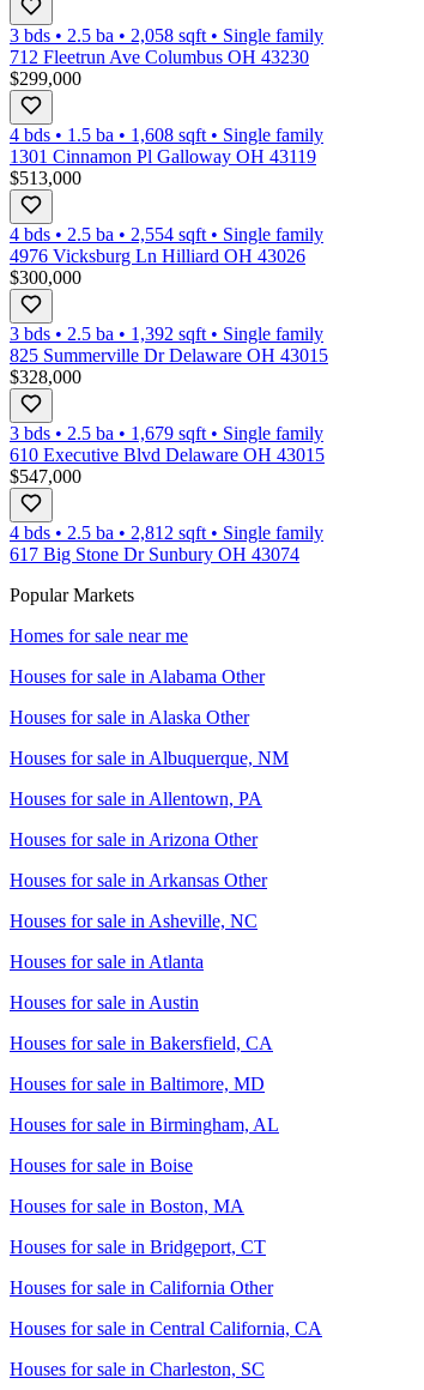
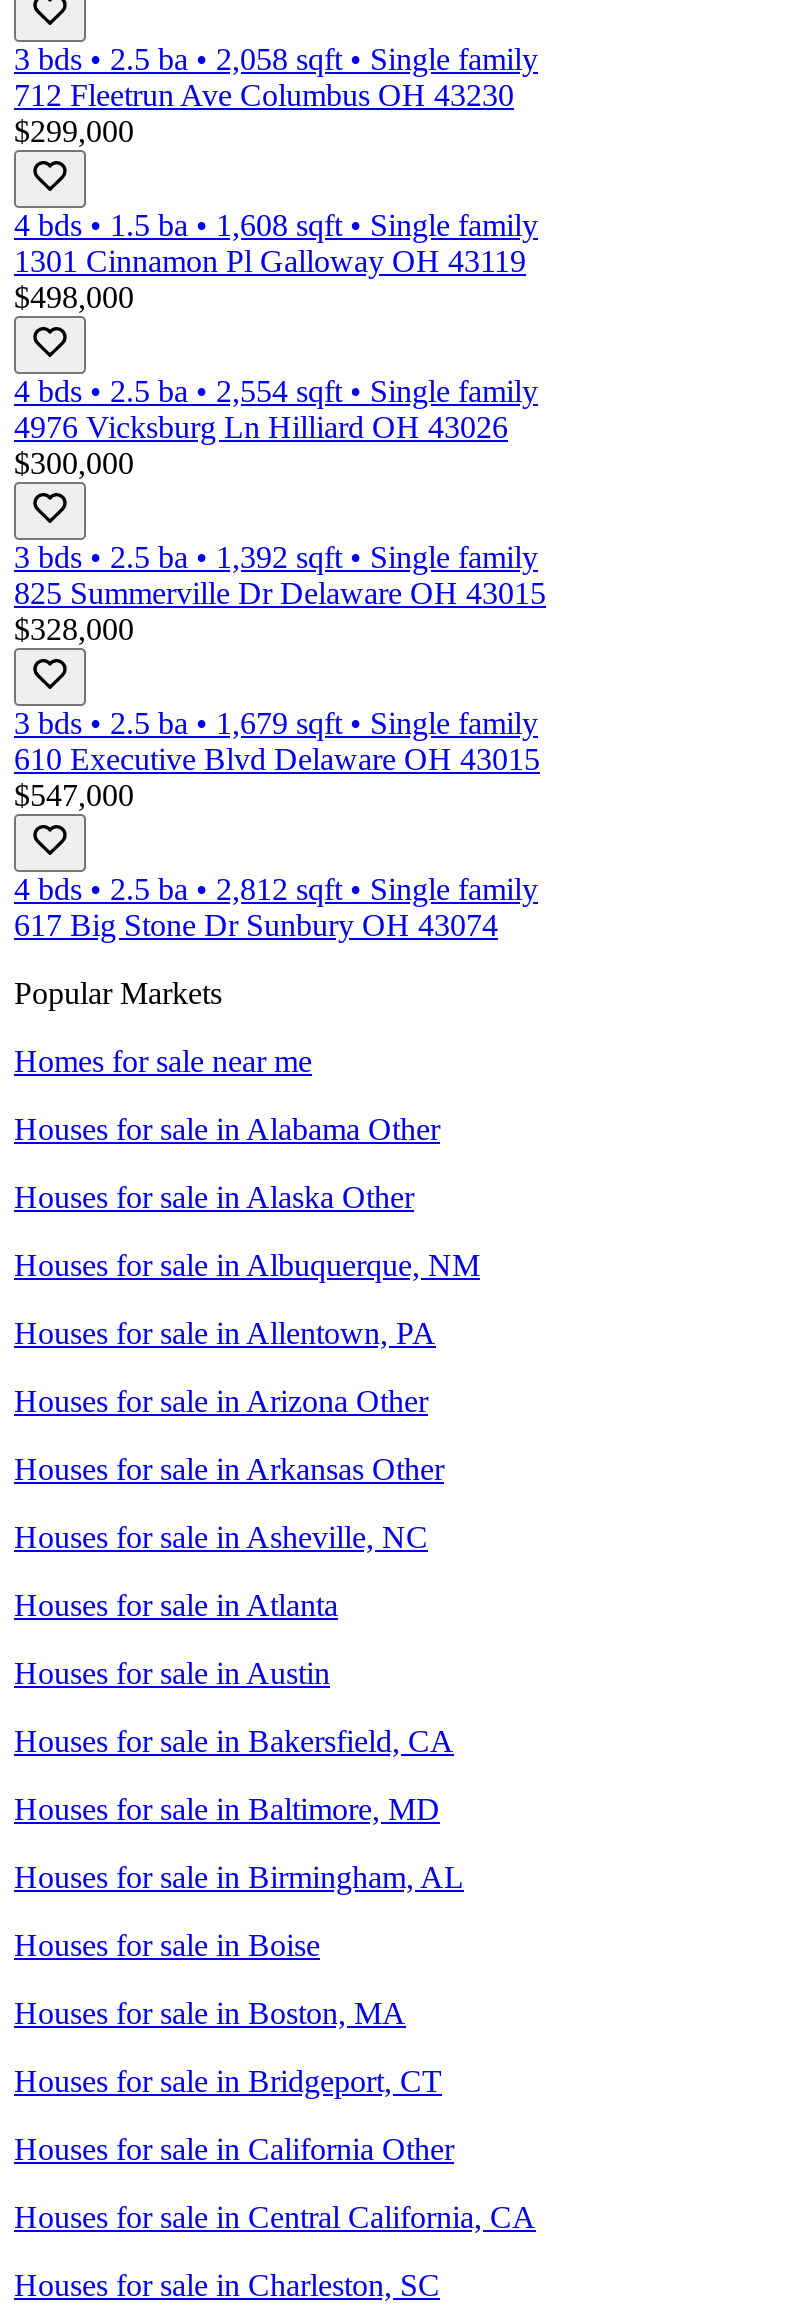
- $513,000
+ $498,000
